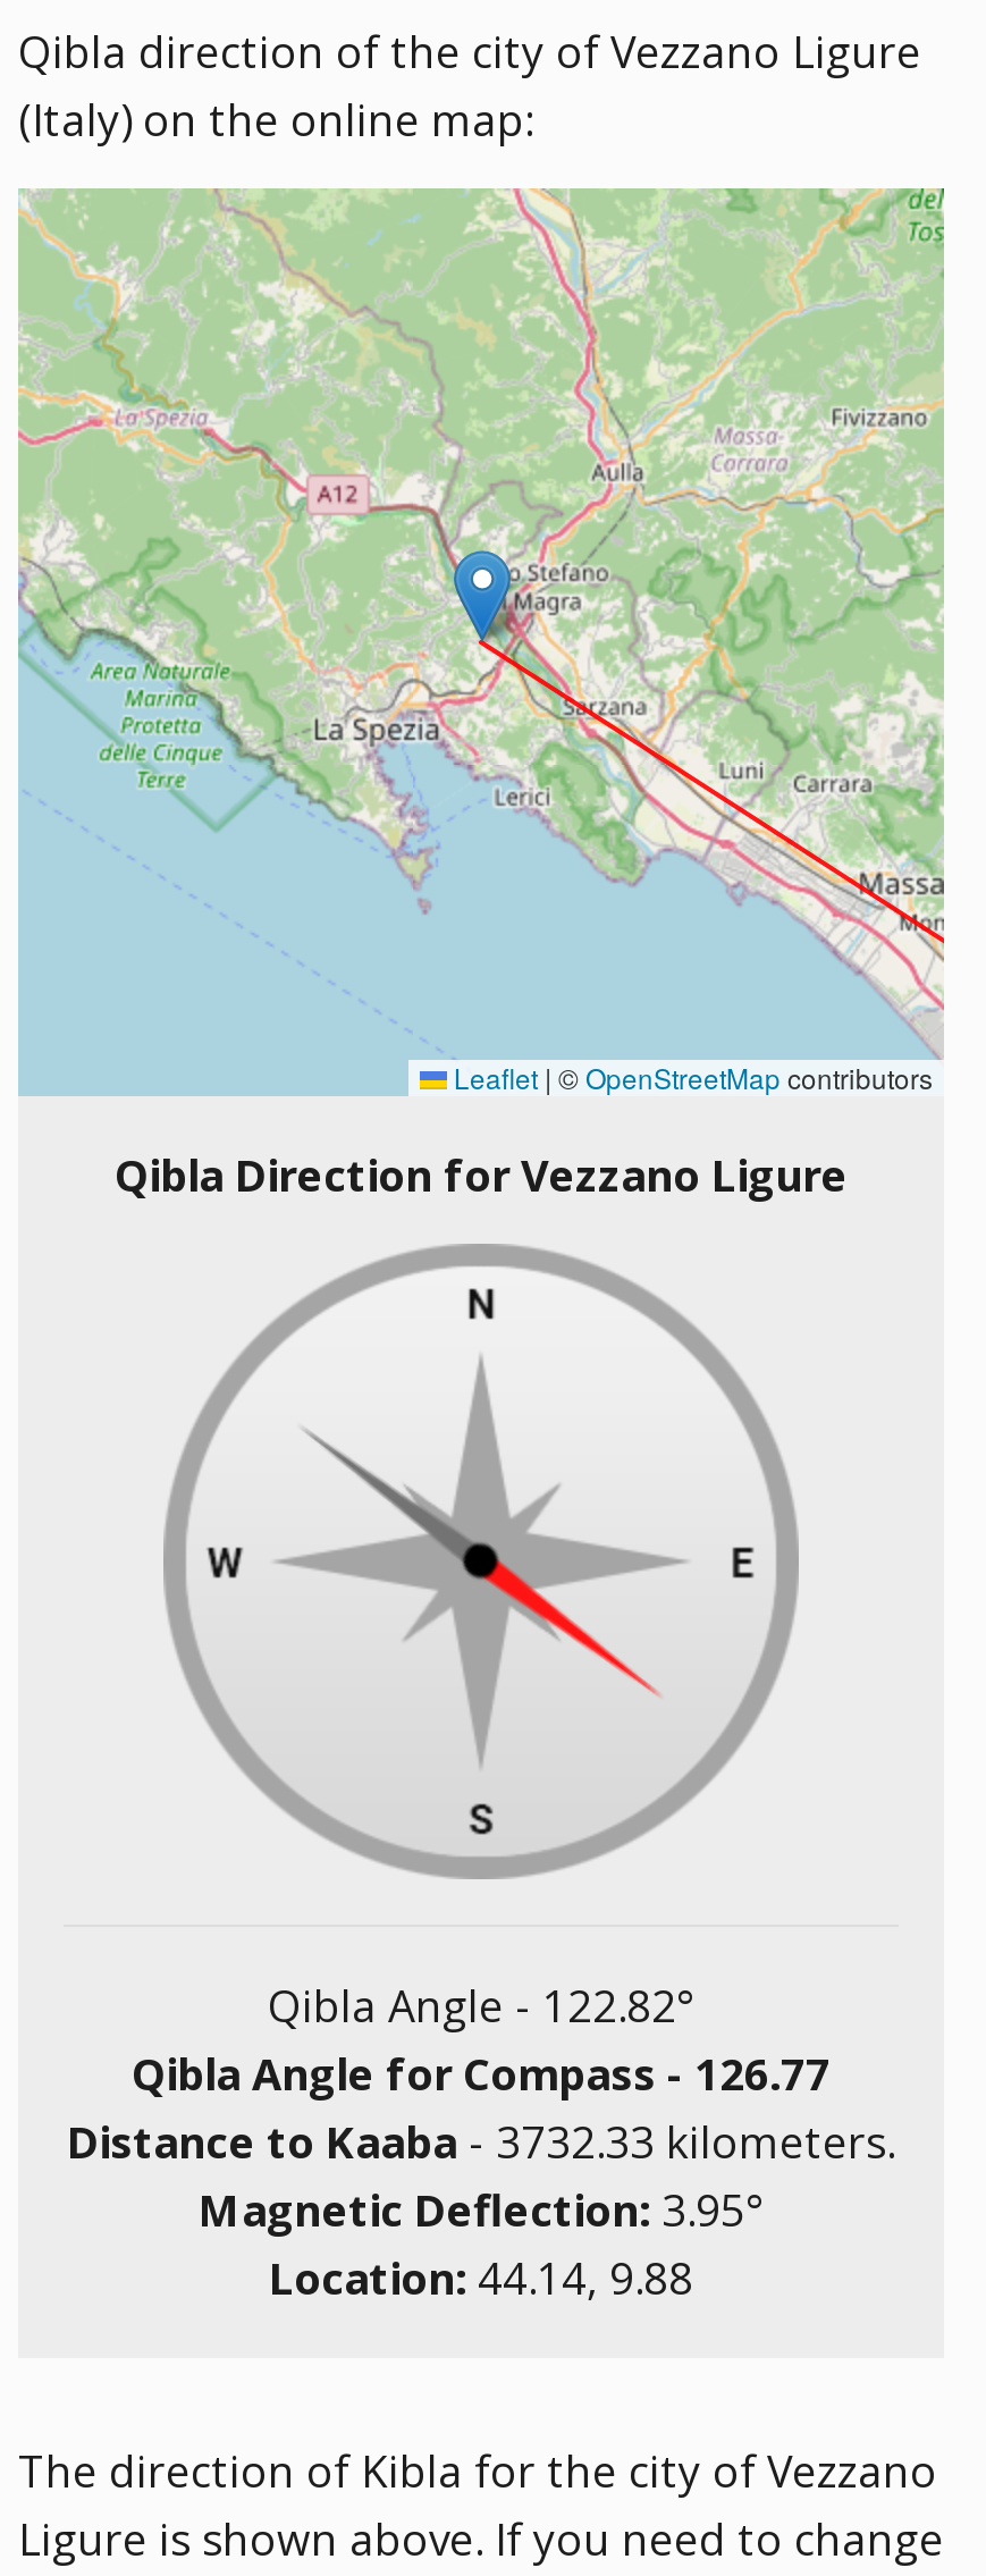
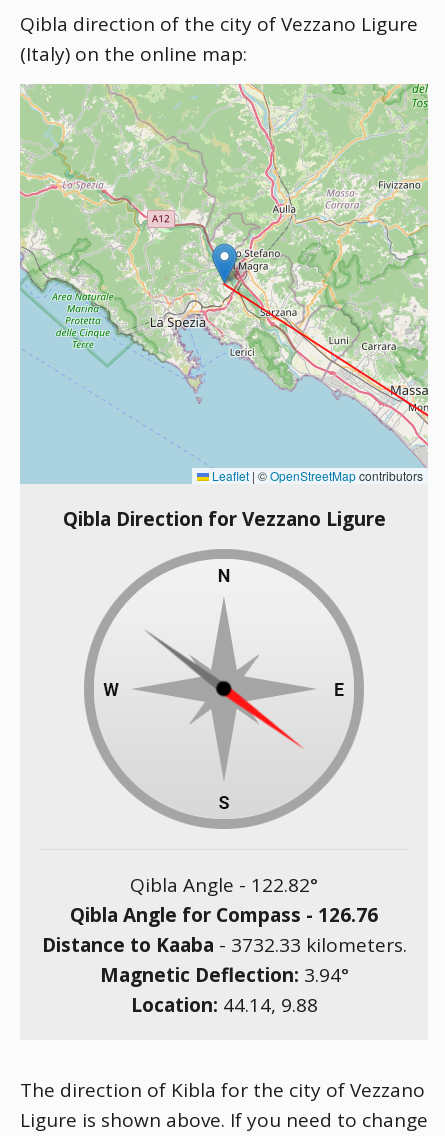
- Qibla Angle for Compass - 126.77
+ Qibla Angle for Compass - 126.76

- Magnetic Deflection: 3.95°
+ Magnetic Deflection: 3.94°
